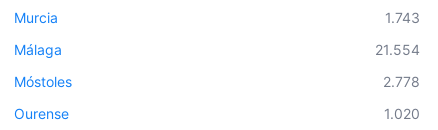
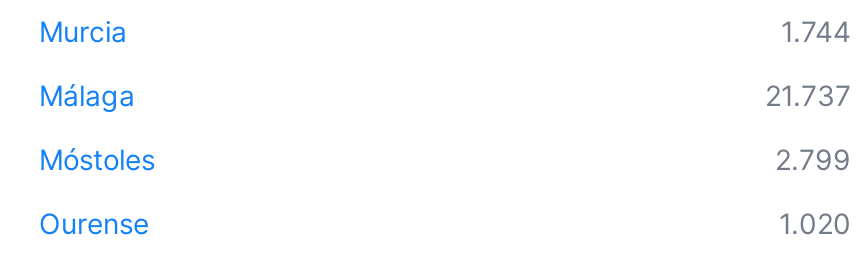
- 1.743
+ 1.744

- 21.554
+ 21.737

- 2.778
+ 2.799
